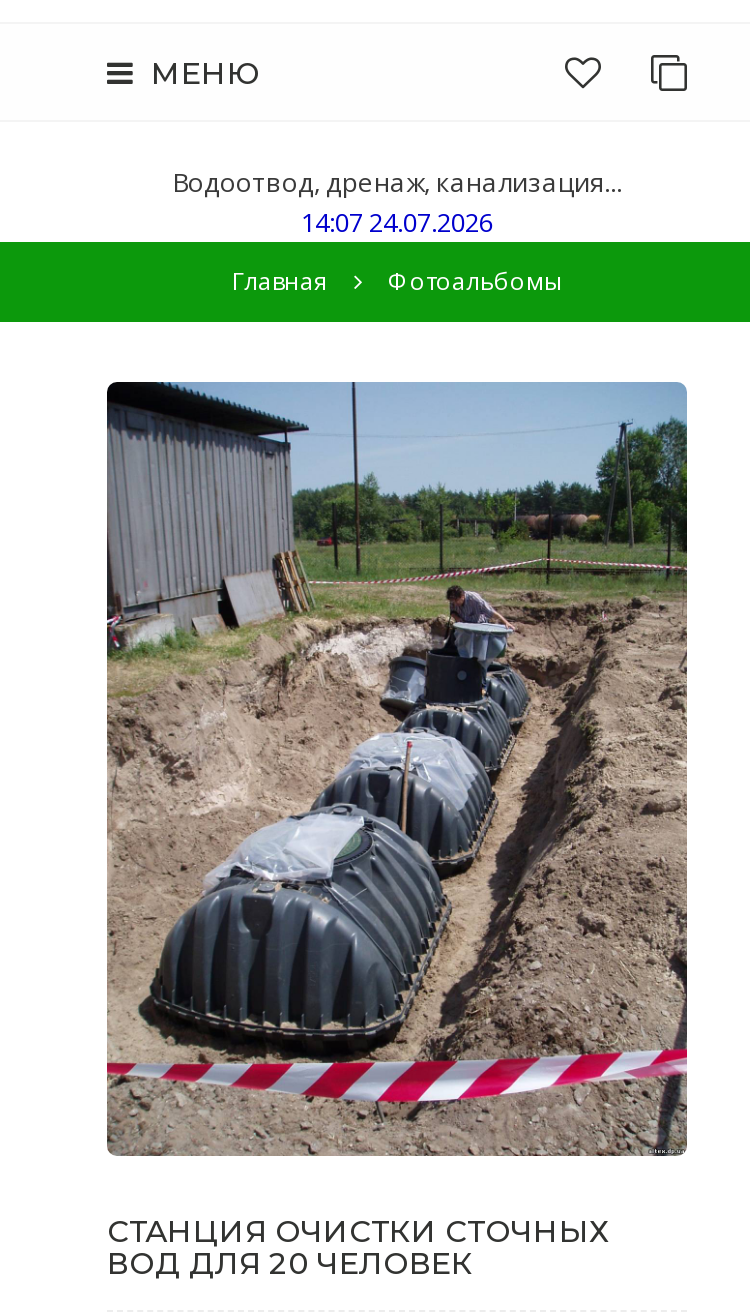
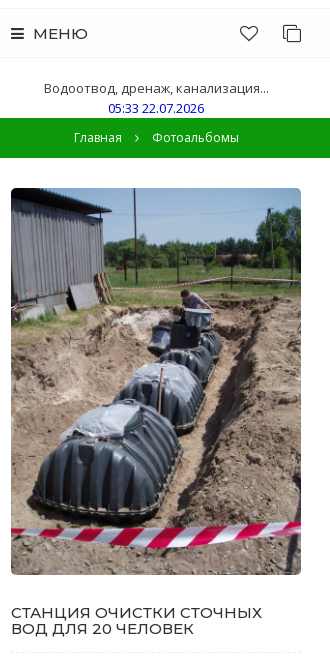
- 14:07 24.07.2026
+ 05:33 22.07.2026
